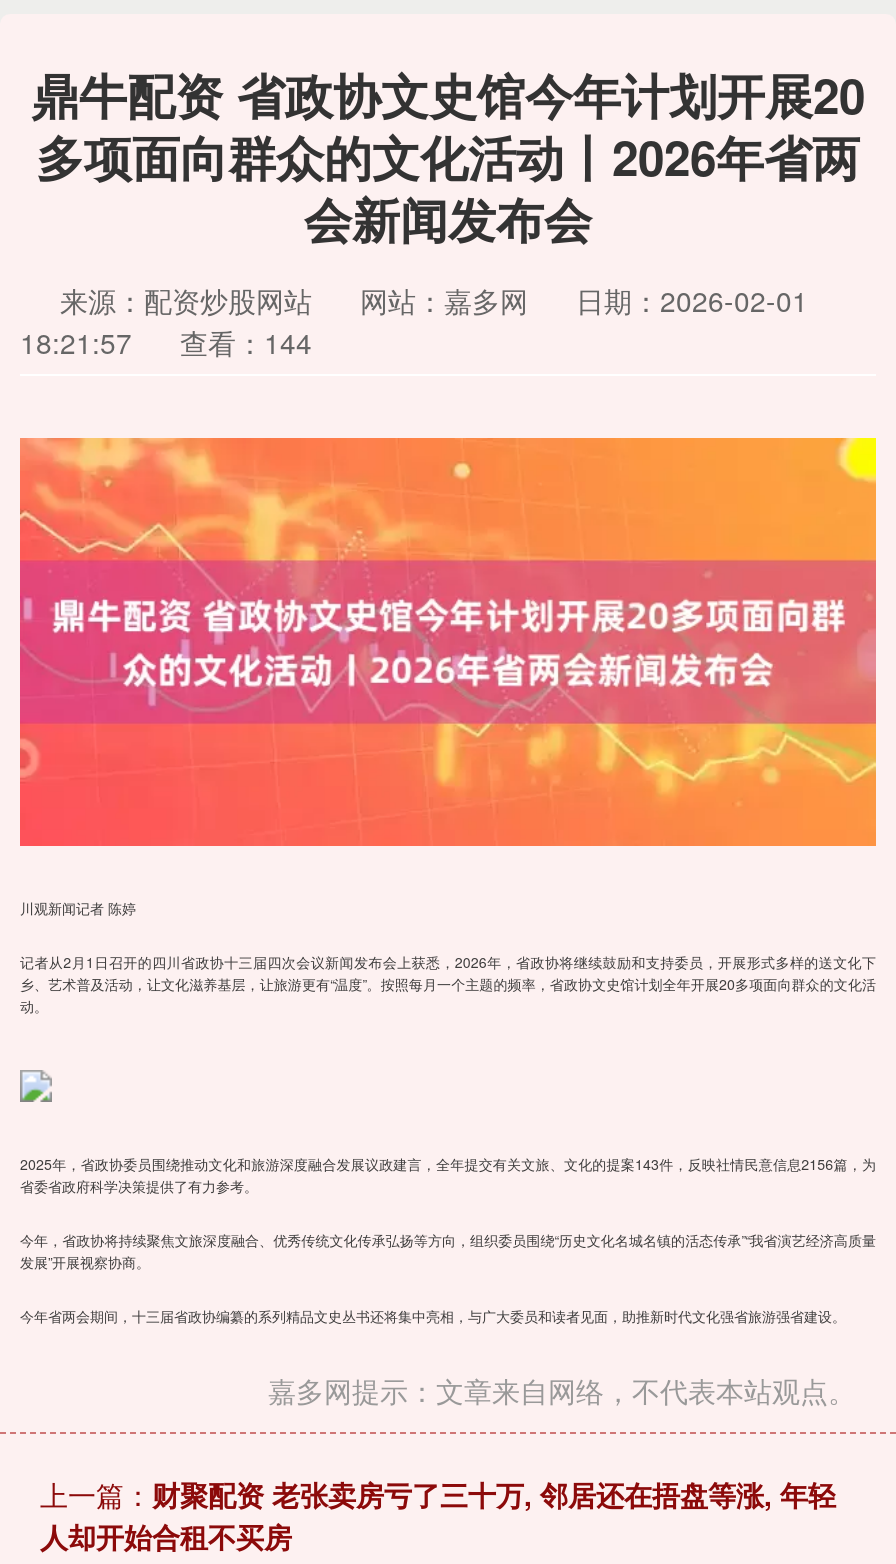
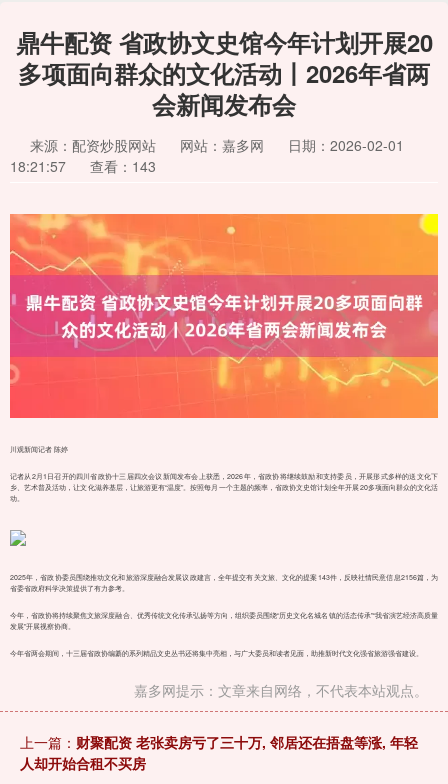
- 18:21:57 查看：144
+ 18:21:57 查看：143
